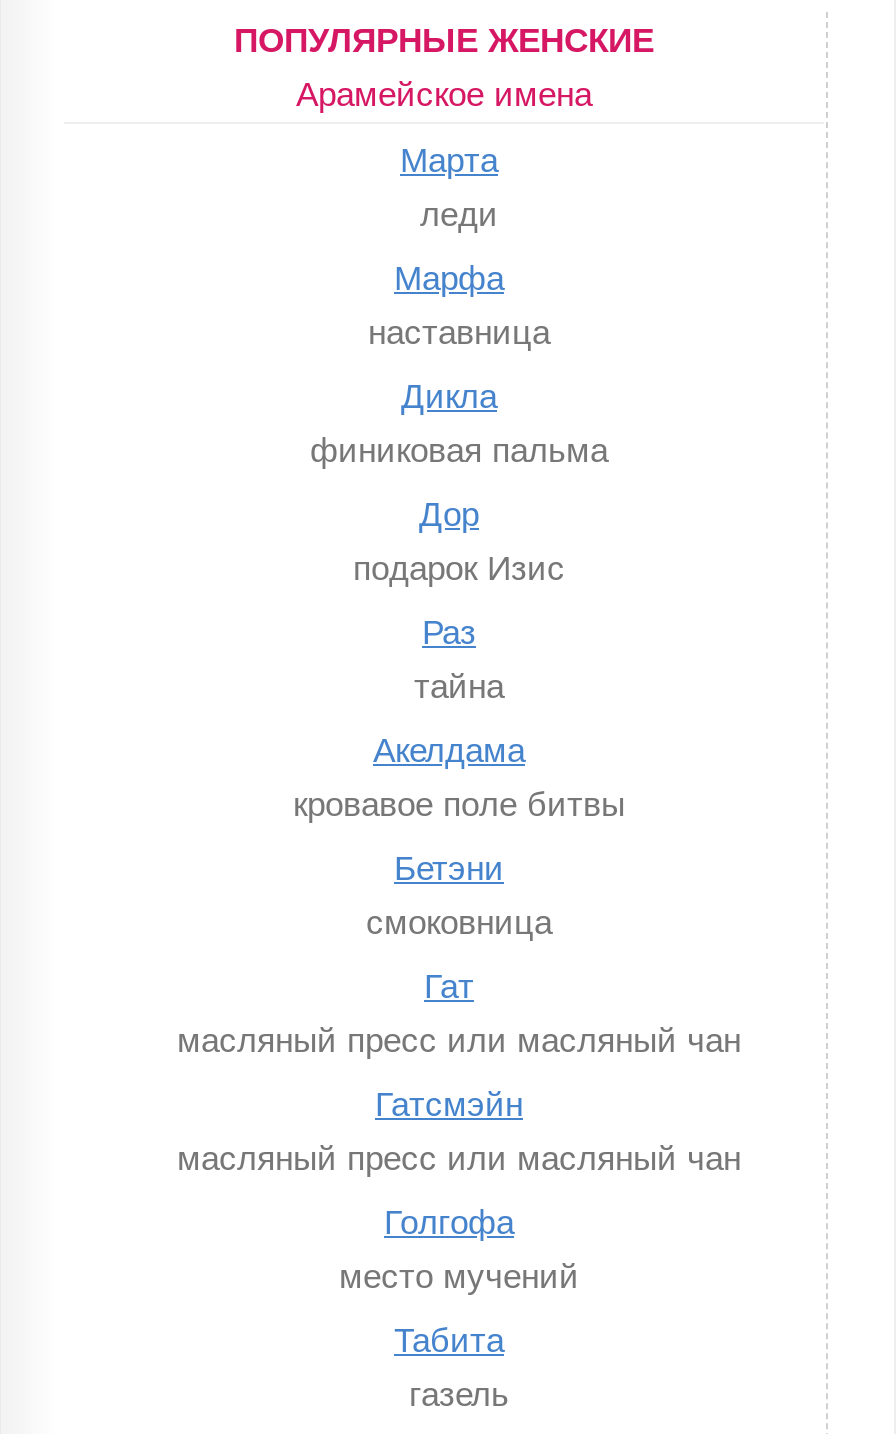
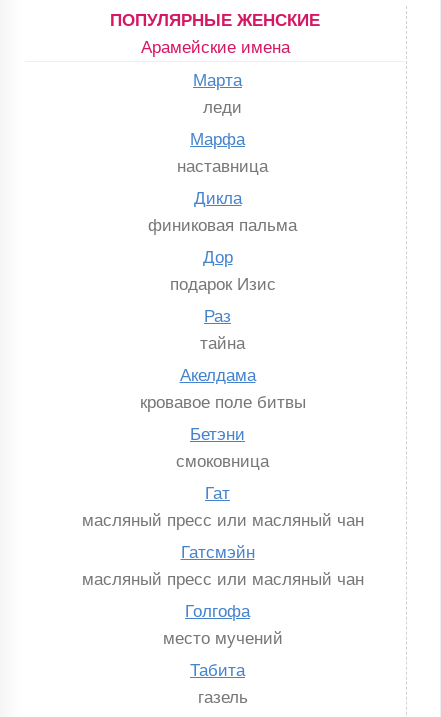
- Арамейское имена
+ Арамейские имена
